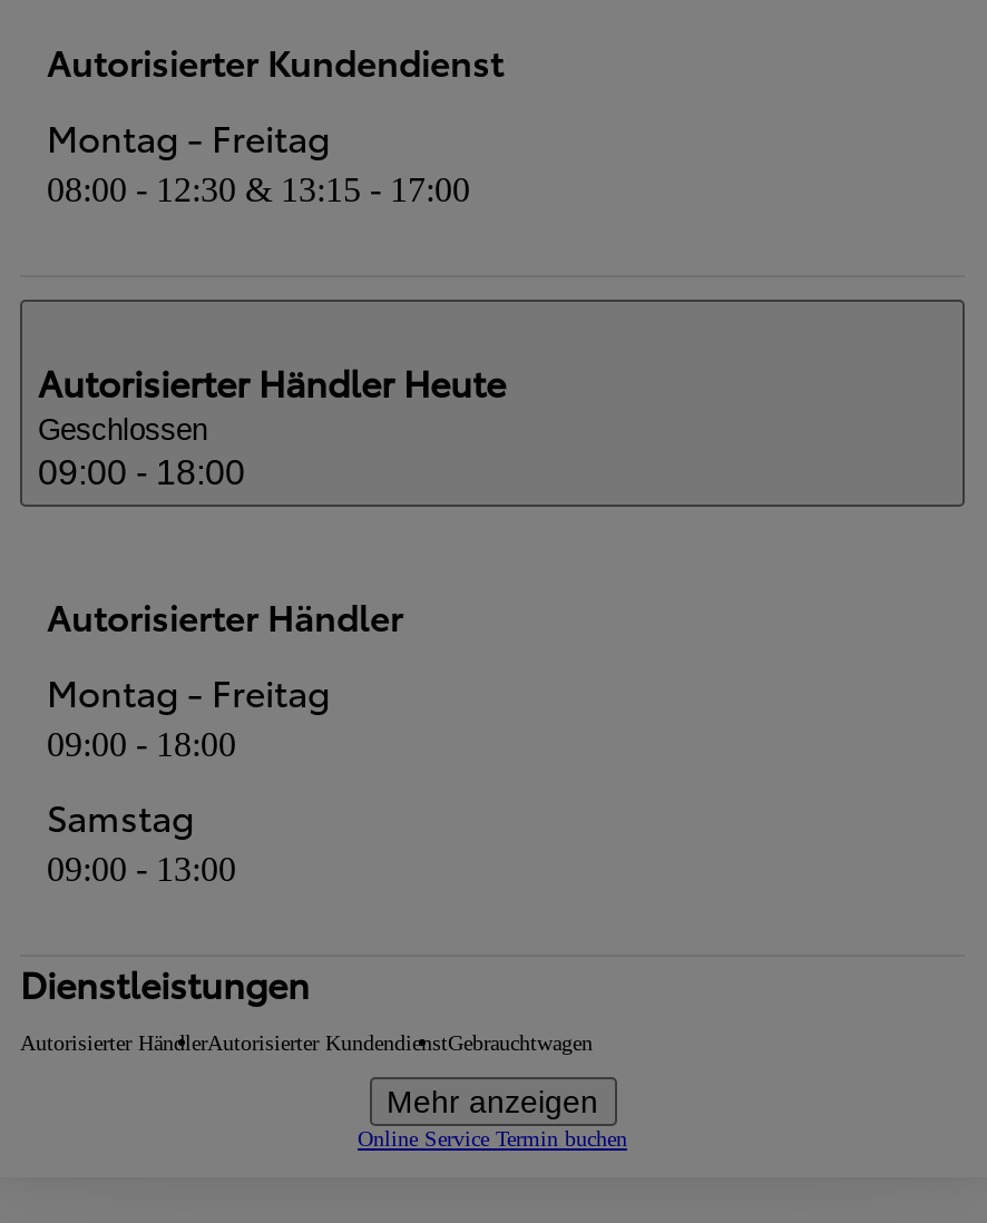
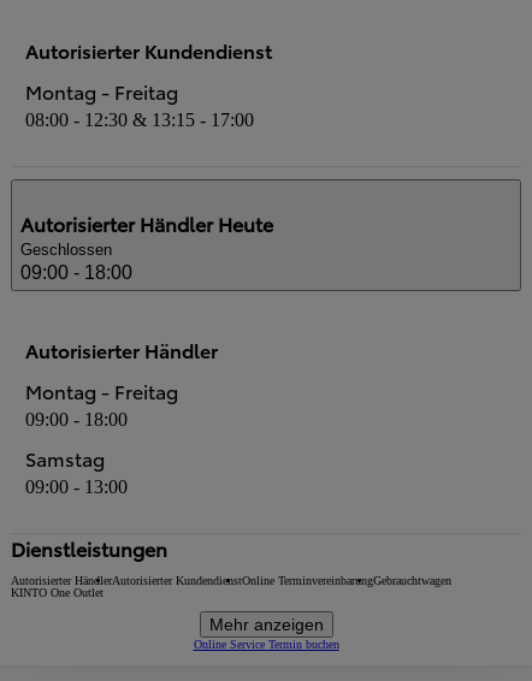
- Autorisierter HändlerAutorisierter KundendienstGebrauchtwagen
+ Autorisierter HändlerAutorisierter KundendienstOnline TerminvereinbarungGebrauchtwagen
+ KINTO One Outlet
